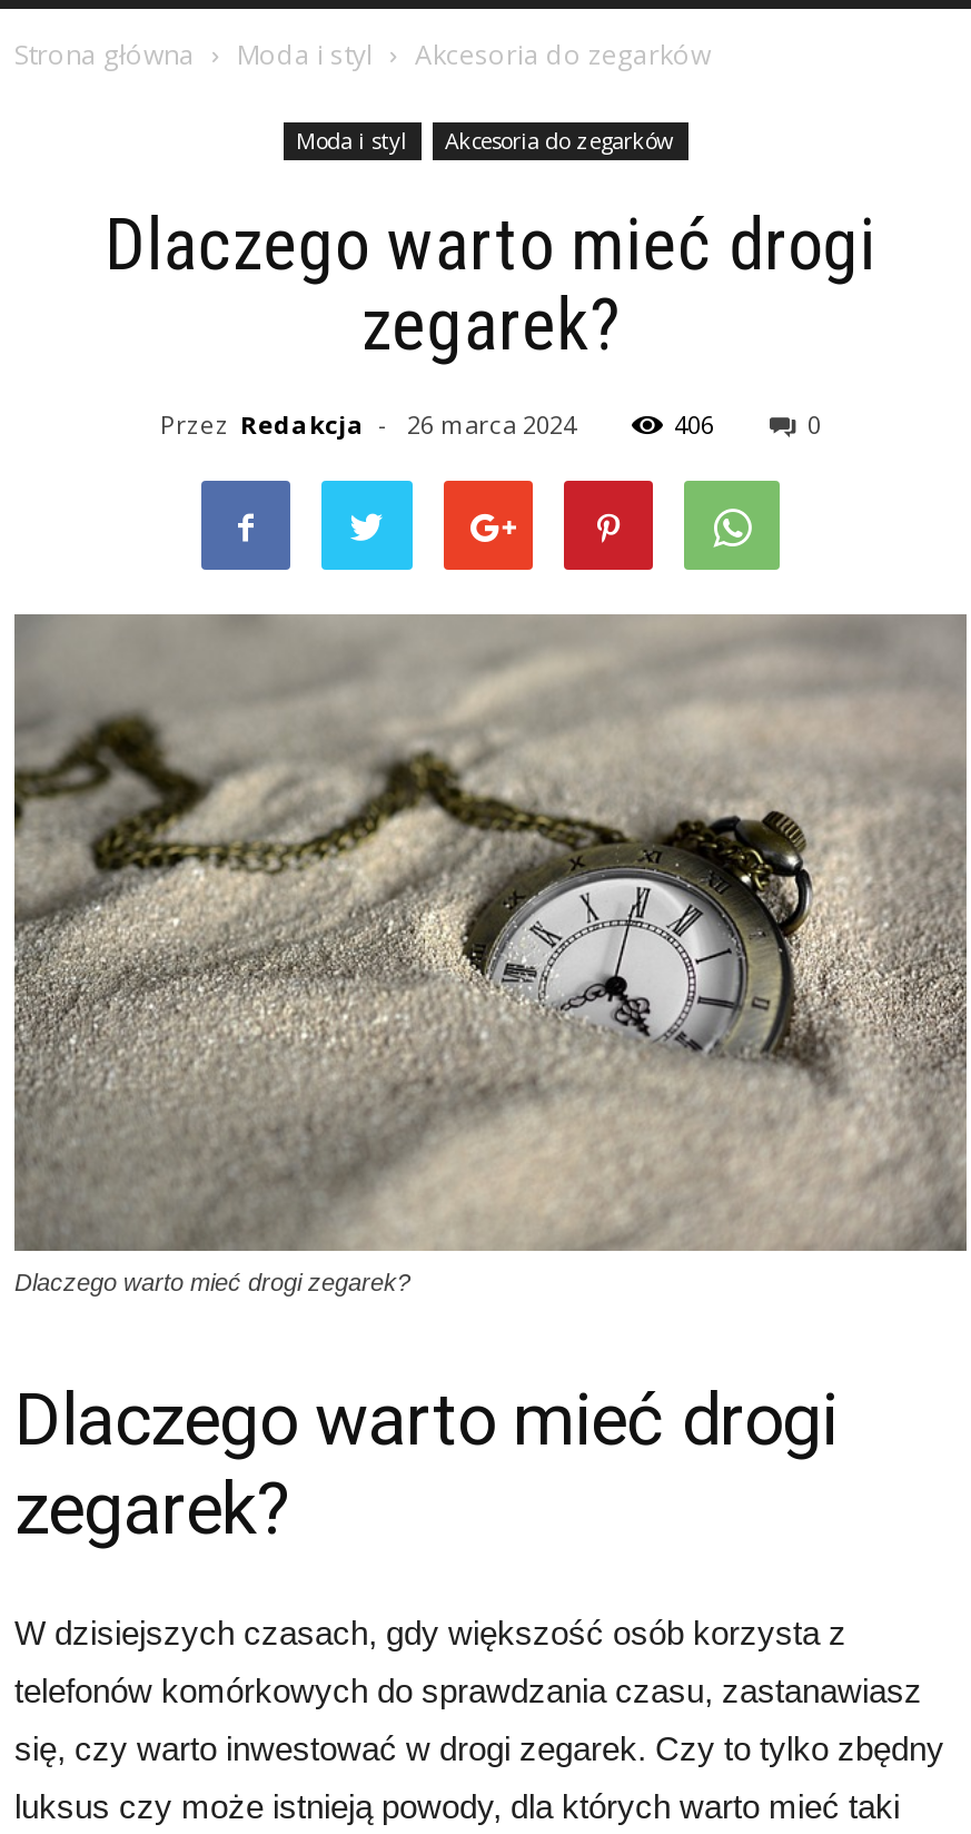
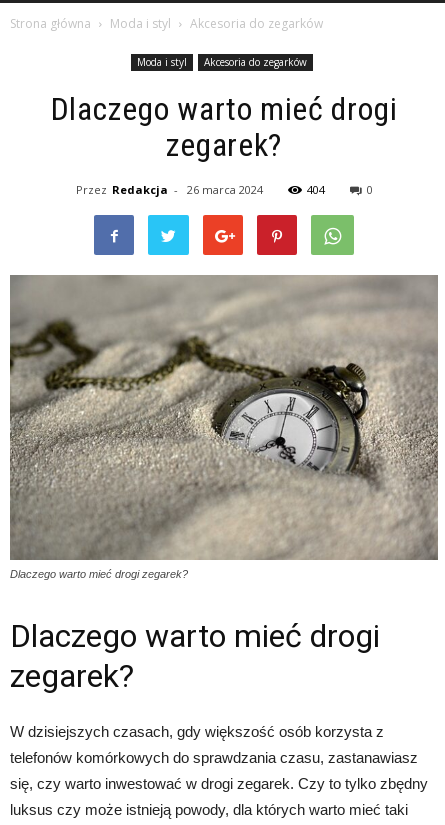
- 406
+ 404
